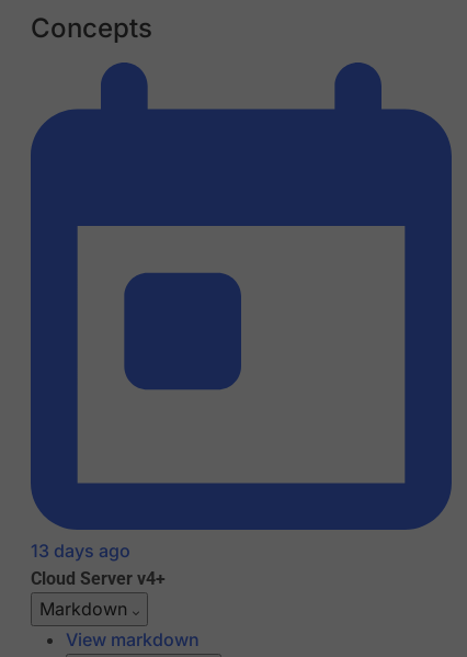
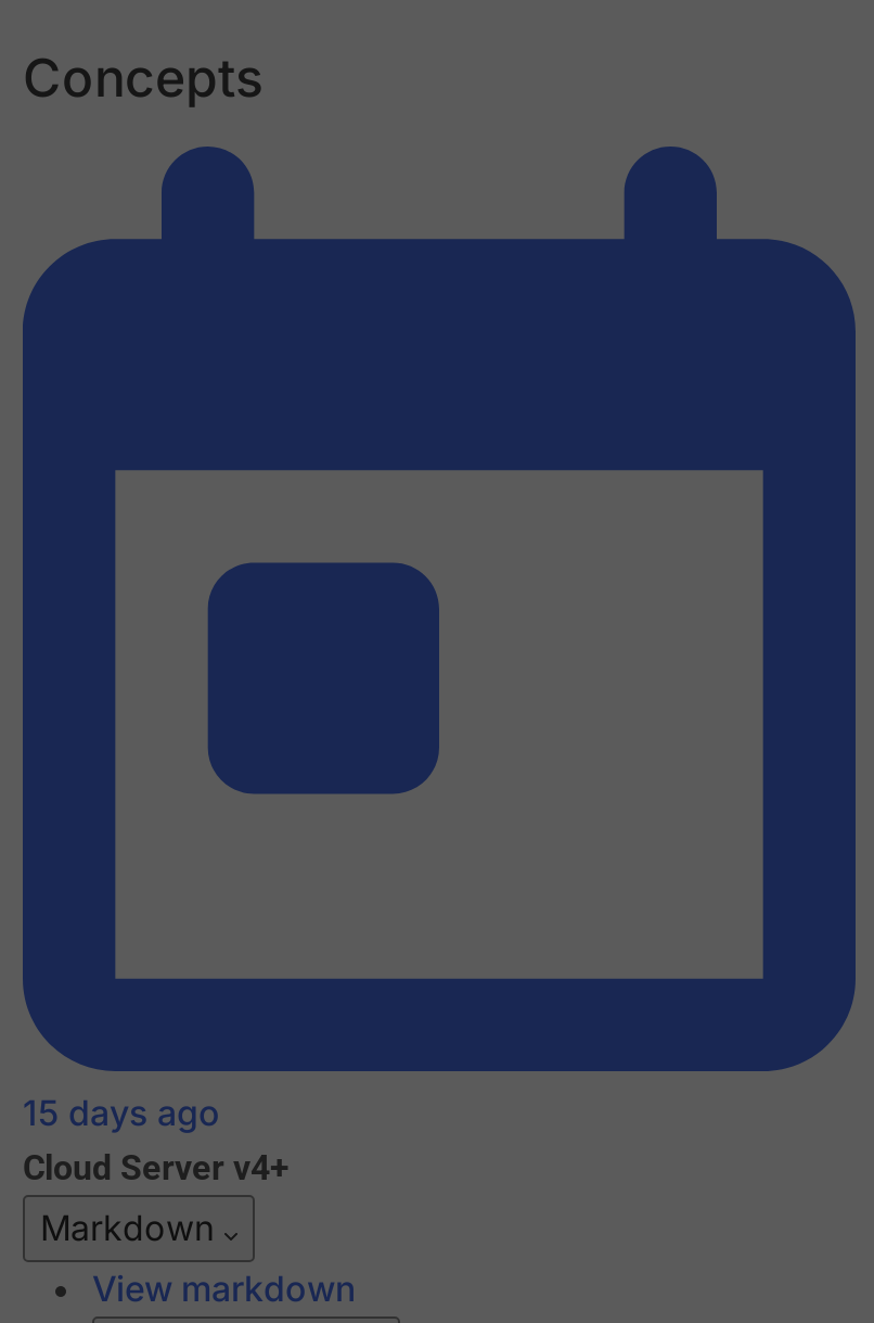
- 13 days ago
+ 15 days ago
